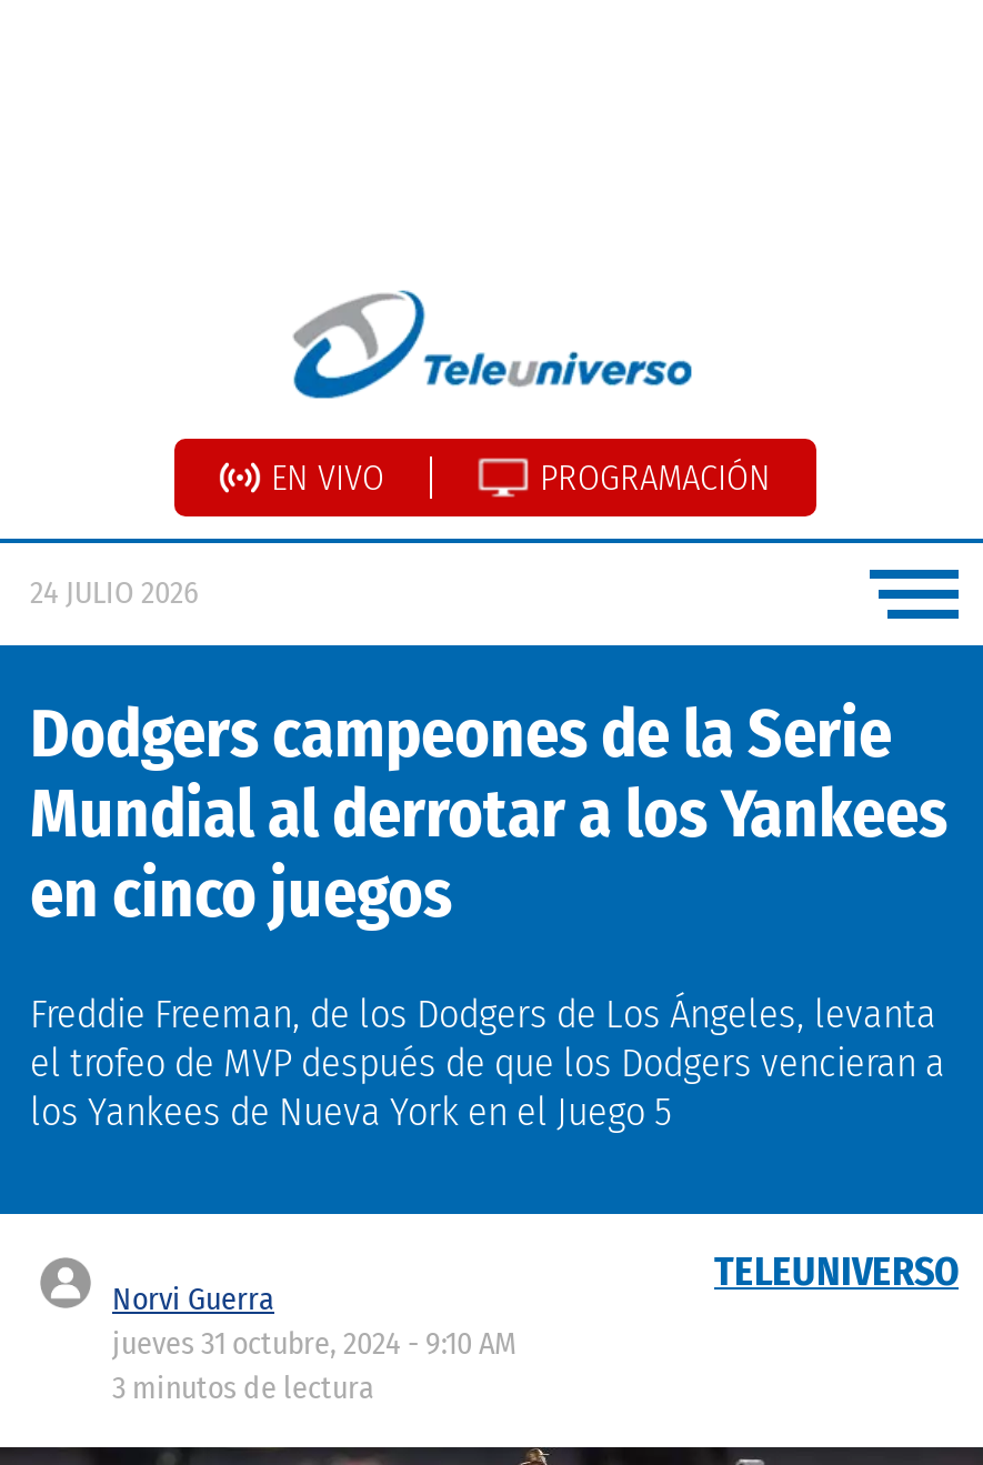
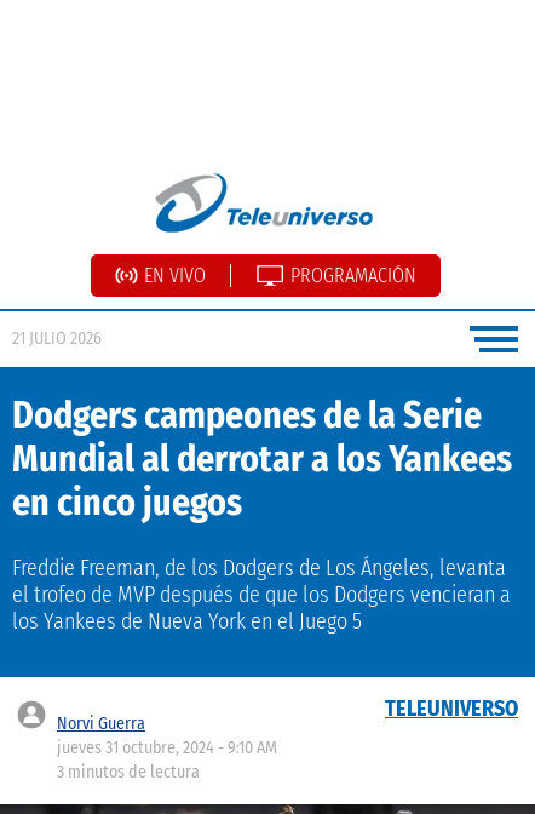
- 24 JULIO 2026
+ 21 JULIO 2026
